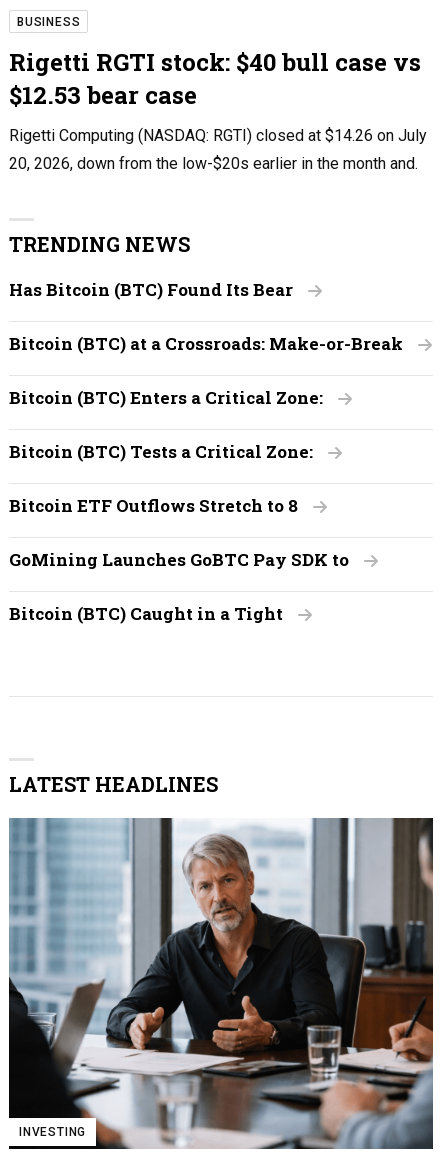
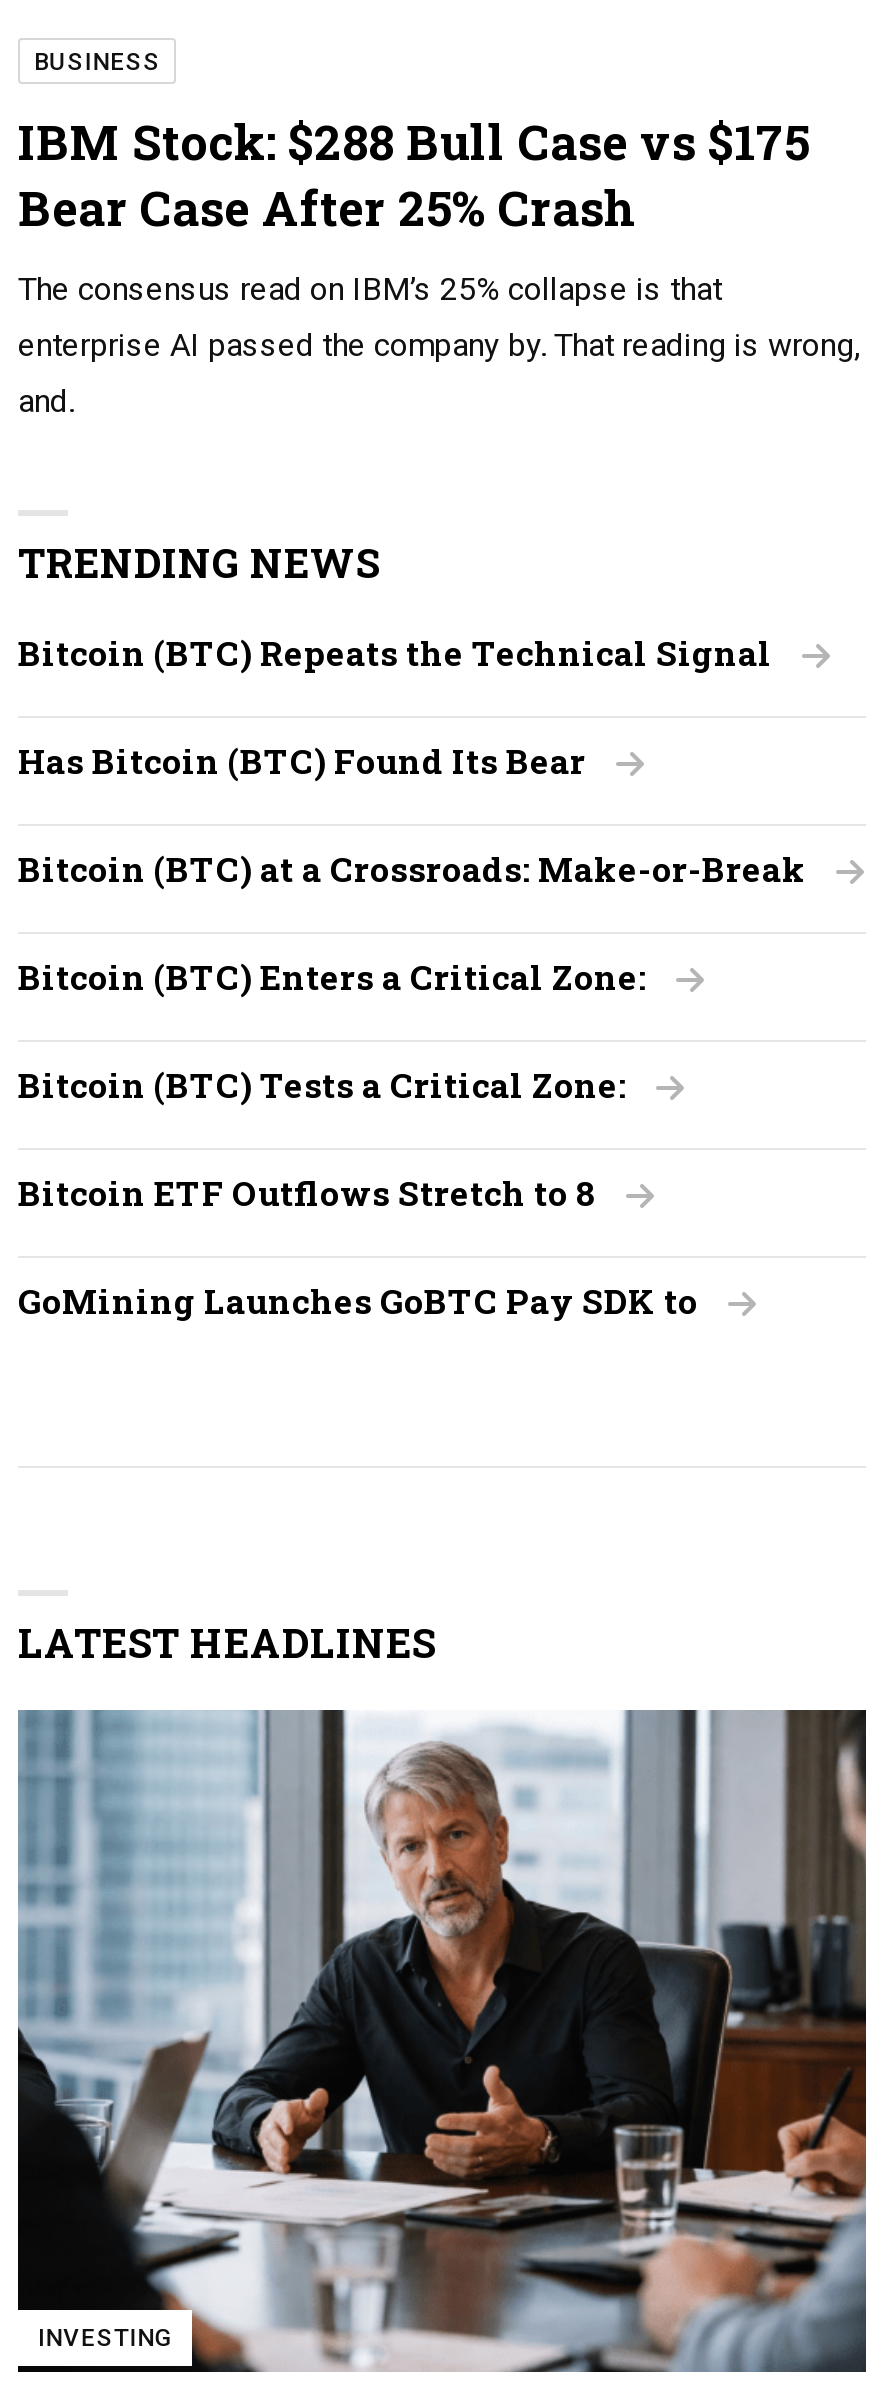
- Rigetti RGTI stock: $40 bull case vs
- $12.53 bear case
- Rigetti Computing (NASDAQ: RGTI) closed at $14.26 on July
- 20, 2026, down from the low-$20s earlier in the month and.
+ IBM Stock: $288 Bull Case vs $175
+ Bear Case After 25% Crash
+ The consensus read on IBM’s 25% collapse is that
+ enterprise AI passed the company by. That reading is wrong,
+ and.

+ Bitcoin (BTC) Repeats the Technical Signal

moved down: Has Bitcoin (BTC) Found Its Bear | Bitcoin (BTC) at a Crossroads: Make-or-Break | Bitcoin (BTC) Enters a Critical Zone: | Bitcoin (BTC) Tests a Critical Zone: | Bitcoin ETF Outflows Stretch to 8 | GoMining Launches GoBTC Pay SDK to

- Bitcoin (BTC) Caught in a Tight
